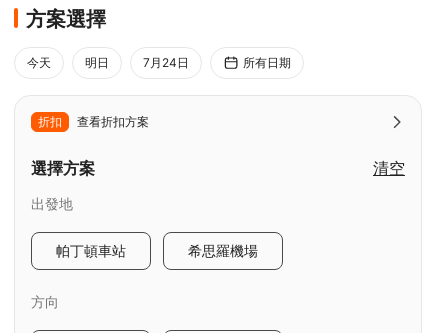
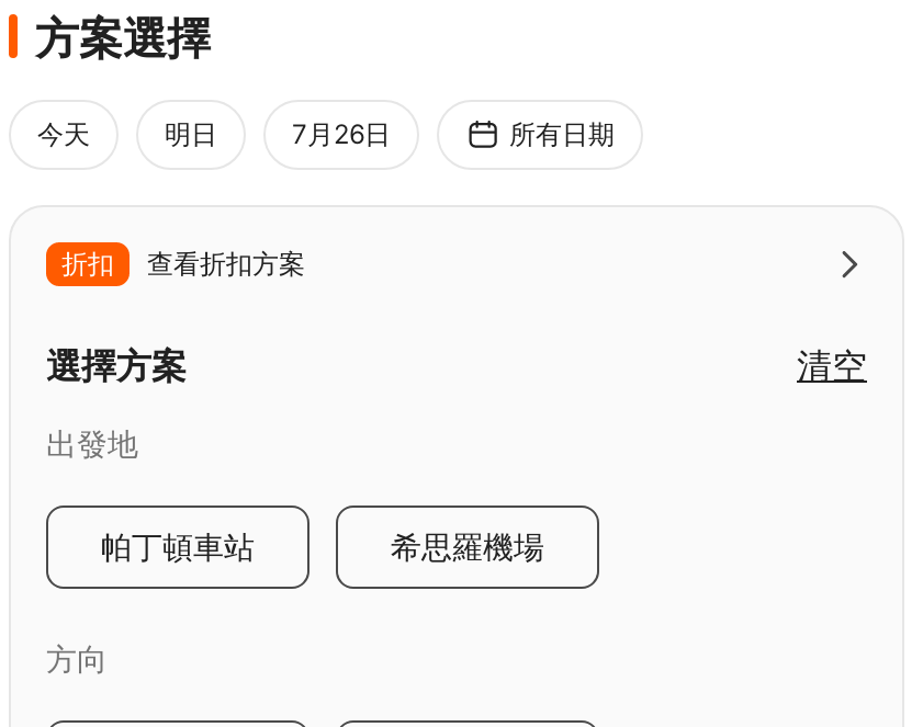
- 7月24日
+ 7月26日
